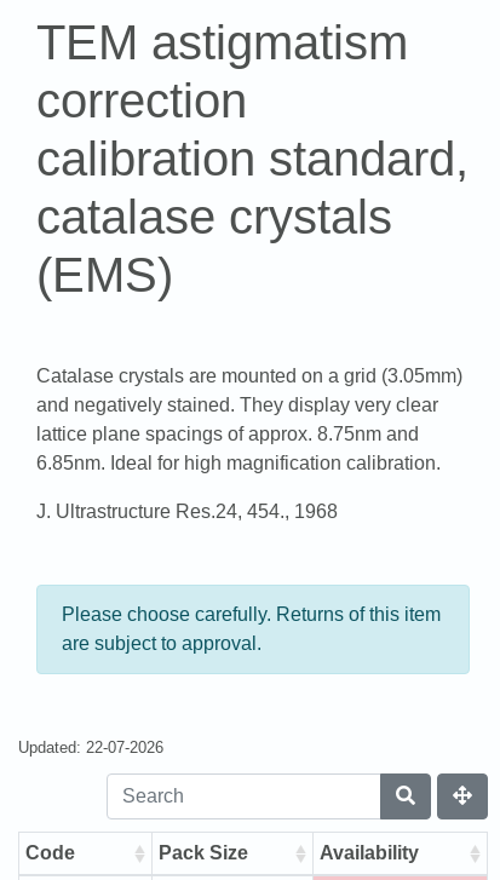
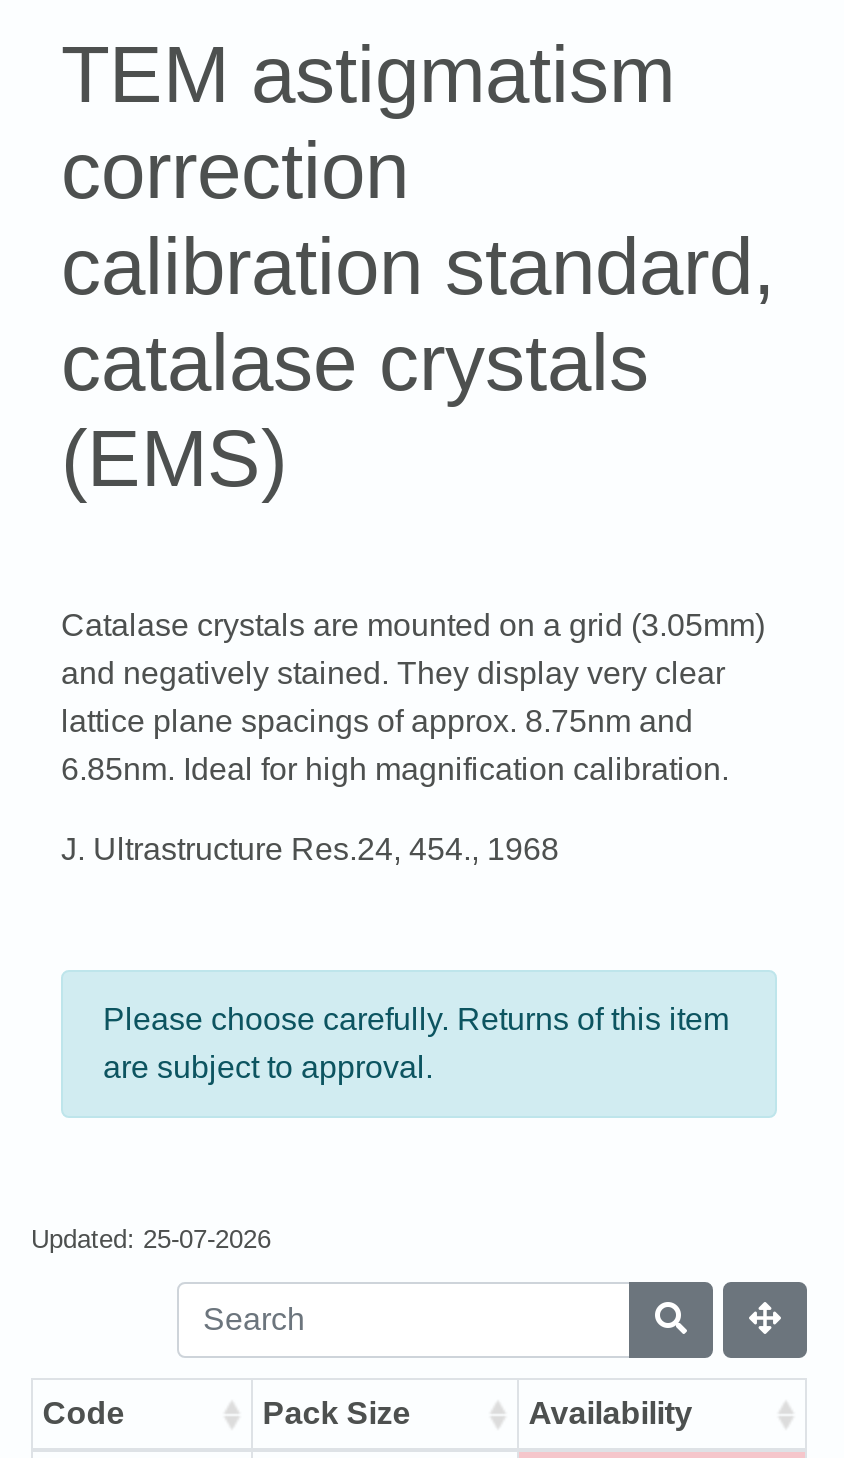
- Updated: 22-07-2026
+ Updated: 25-07-2026
